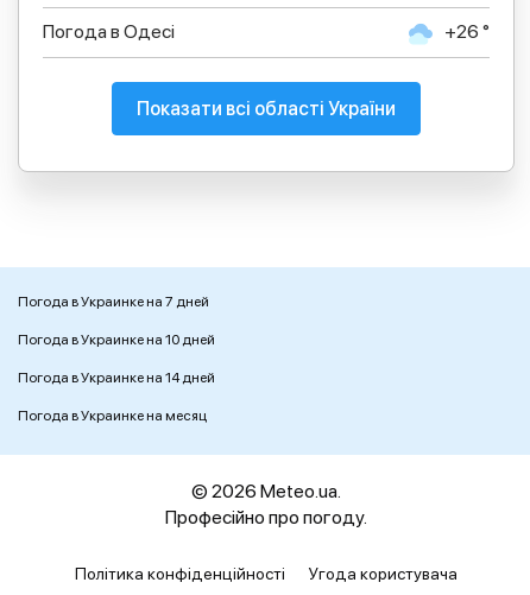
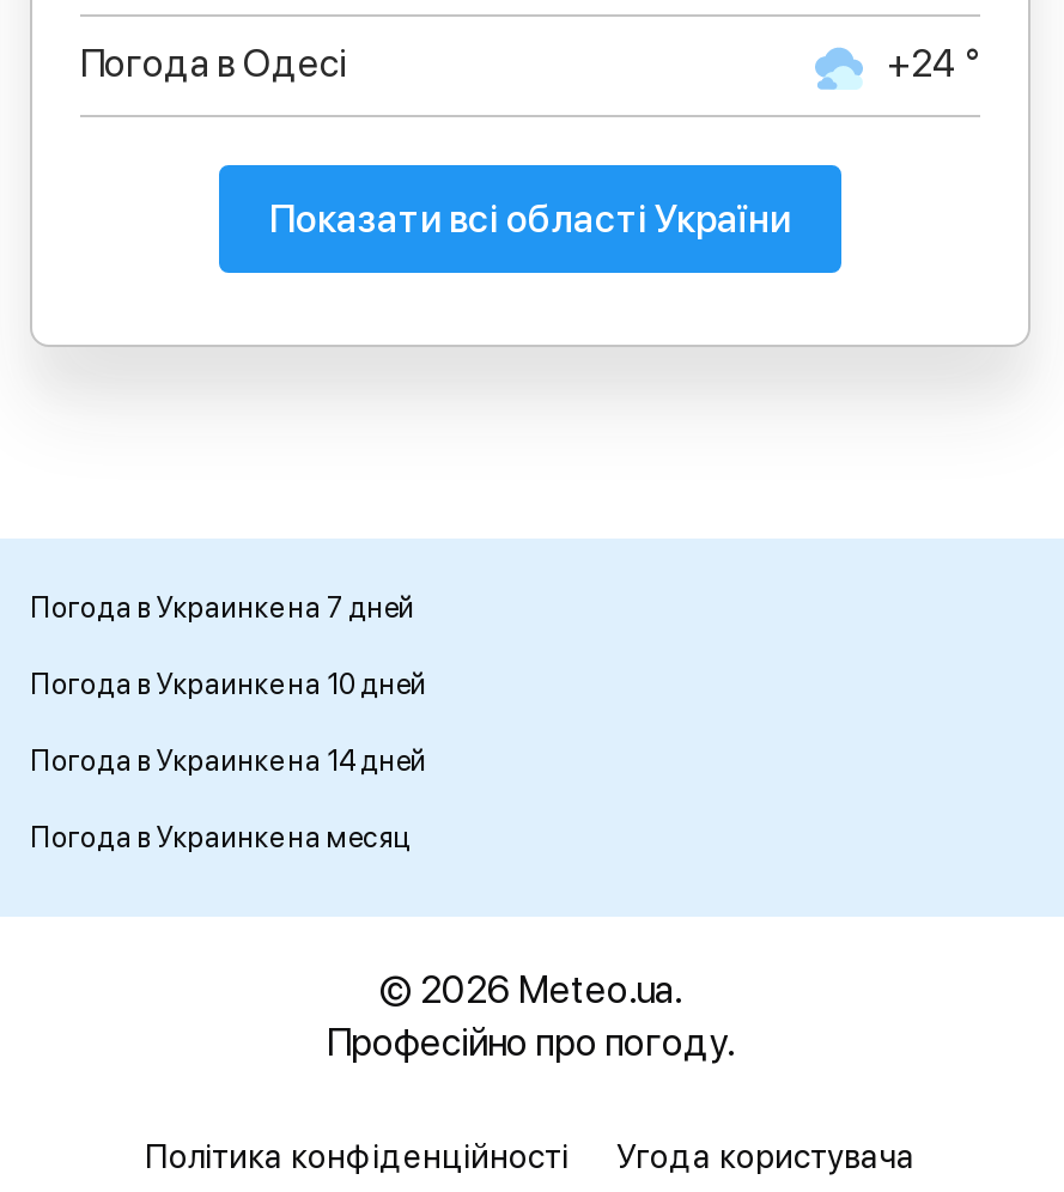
- +26 °
+ +24 °
